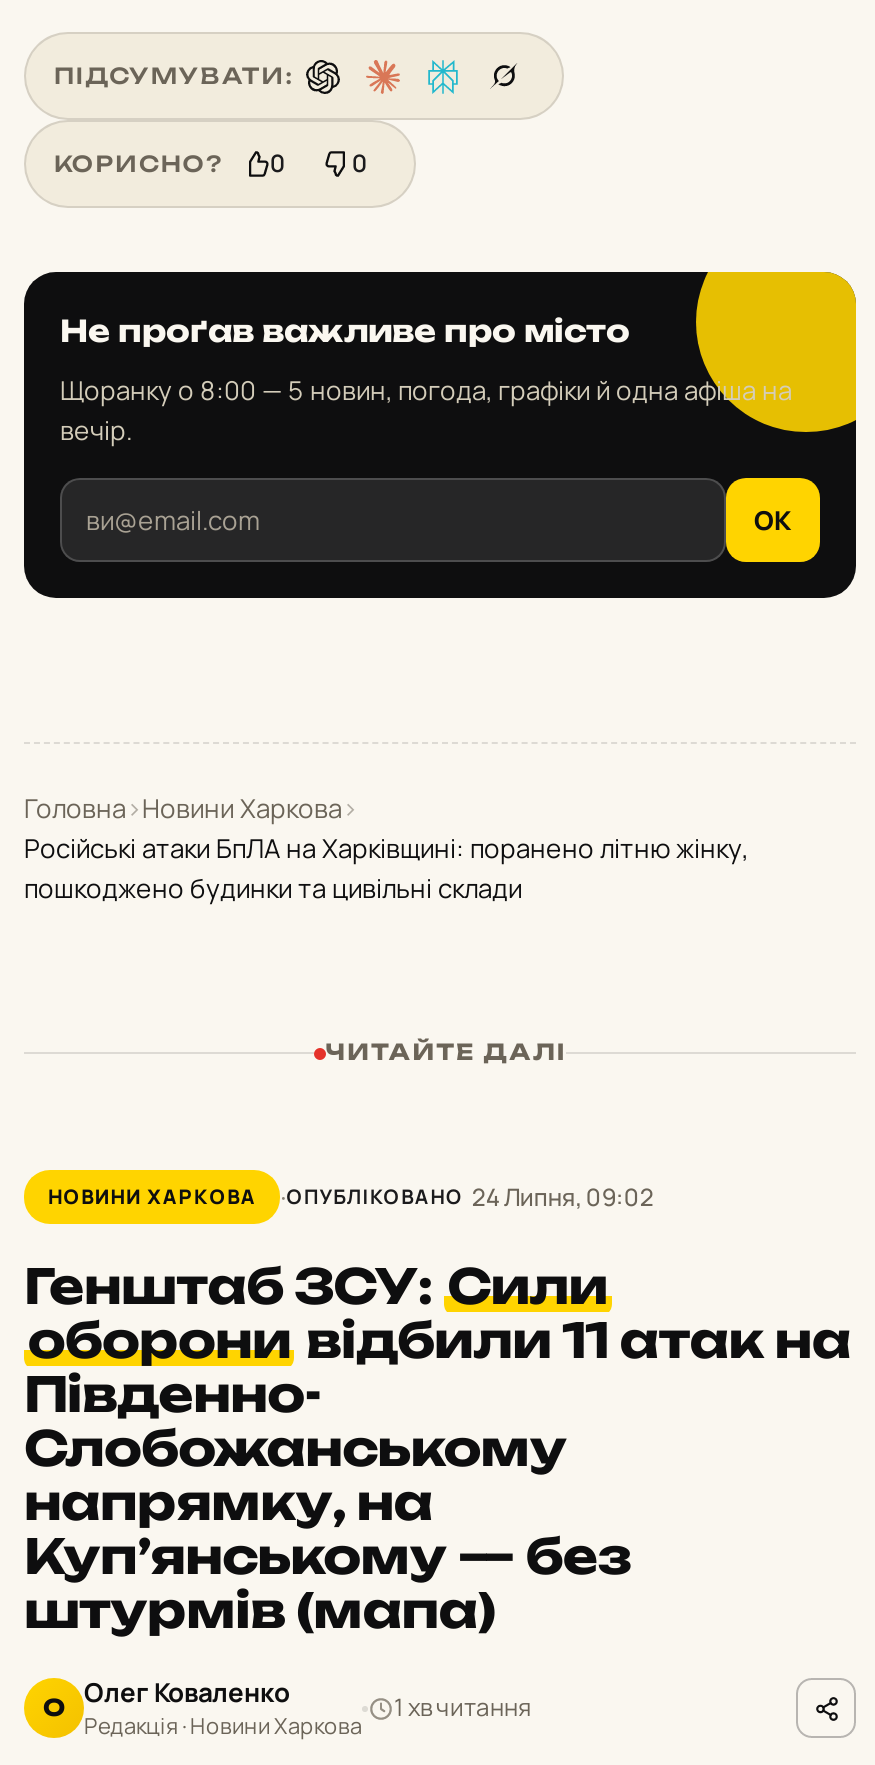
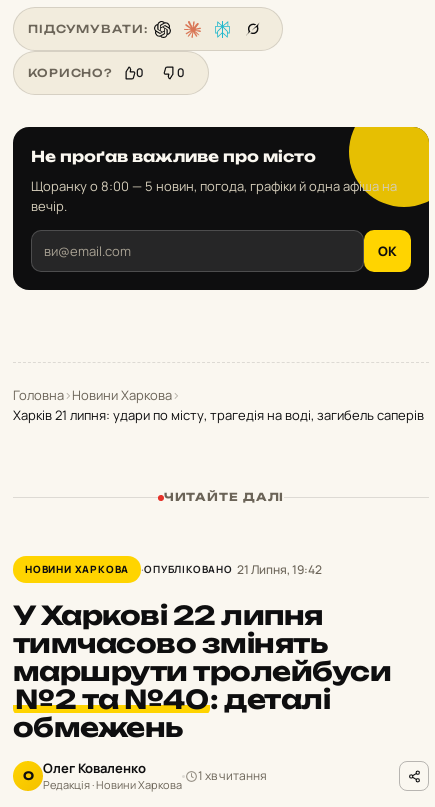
- Російські атаки БпЛА на Харківщині: поранено літню жінку,
- пошкоджено будинки та цивільні склади
+ Харків 21 липня: удари по місту, трагедія на воді, загибель саперів

- ОПУБЛІКОВАНО 24 Липня, 09:02
+ ОПУБЛІКОВАНО 21 Липня, 19:42

- Генштаб ЗСУ: Сили
- оборони відбили 11 атак на
- Південно-
- Слобожанському
- напрямку, на
- Куп’янському — без
- штурмів (мапа)
+ У Харкові 22 липня
+ тимчасово змінять
+ маршрути тролейбуси
+ №2 та №40 : деталі
+ обмежень
